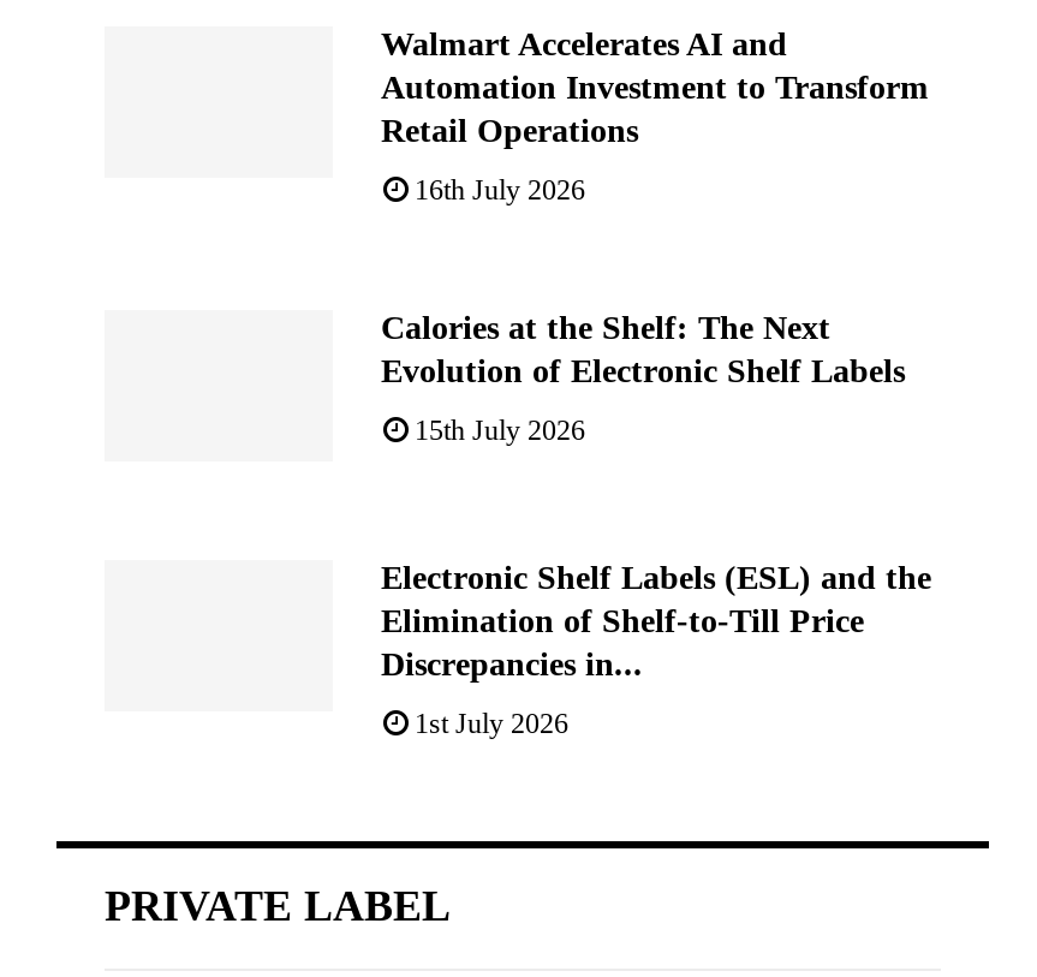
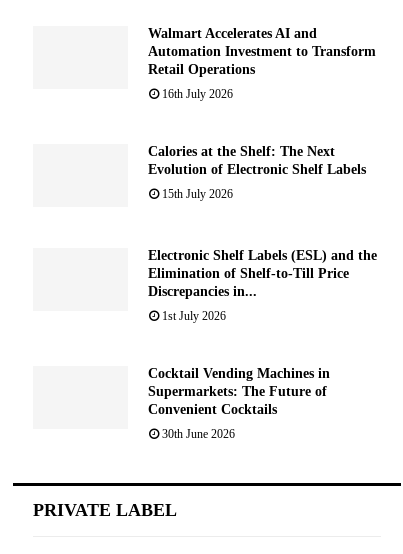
+ Cocktail Vending Machines in
+ Supermarkets: The Future of
+ Convenient Cocktails
+ 30th June 2026
